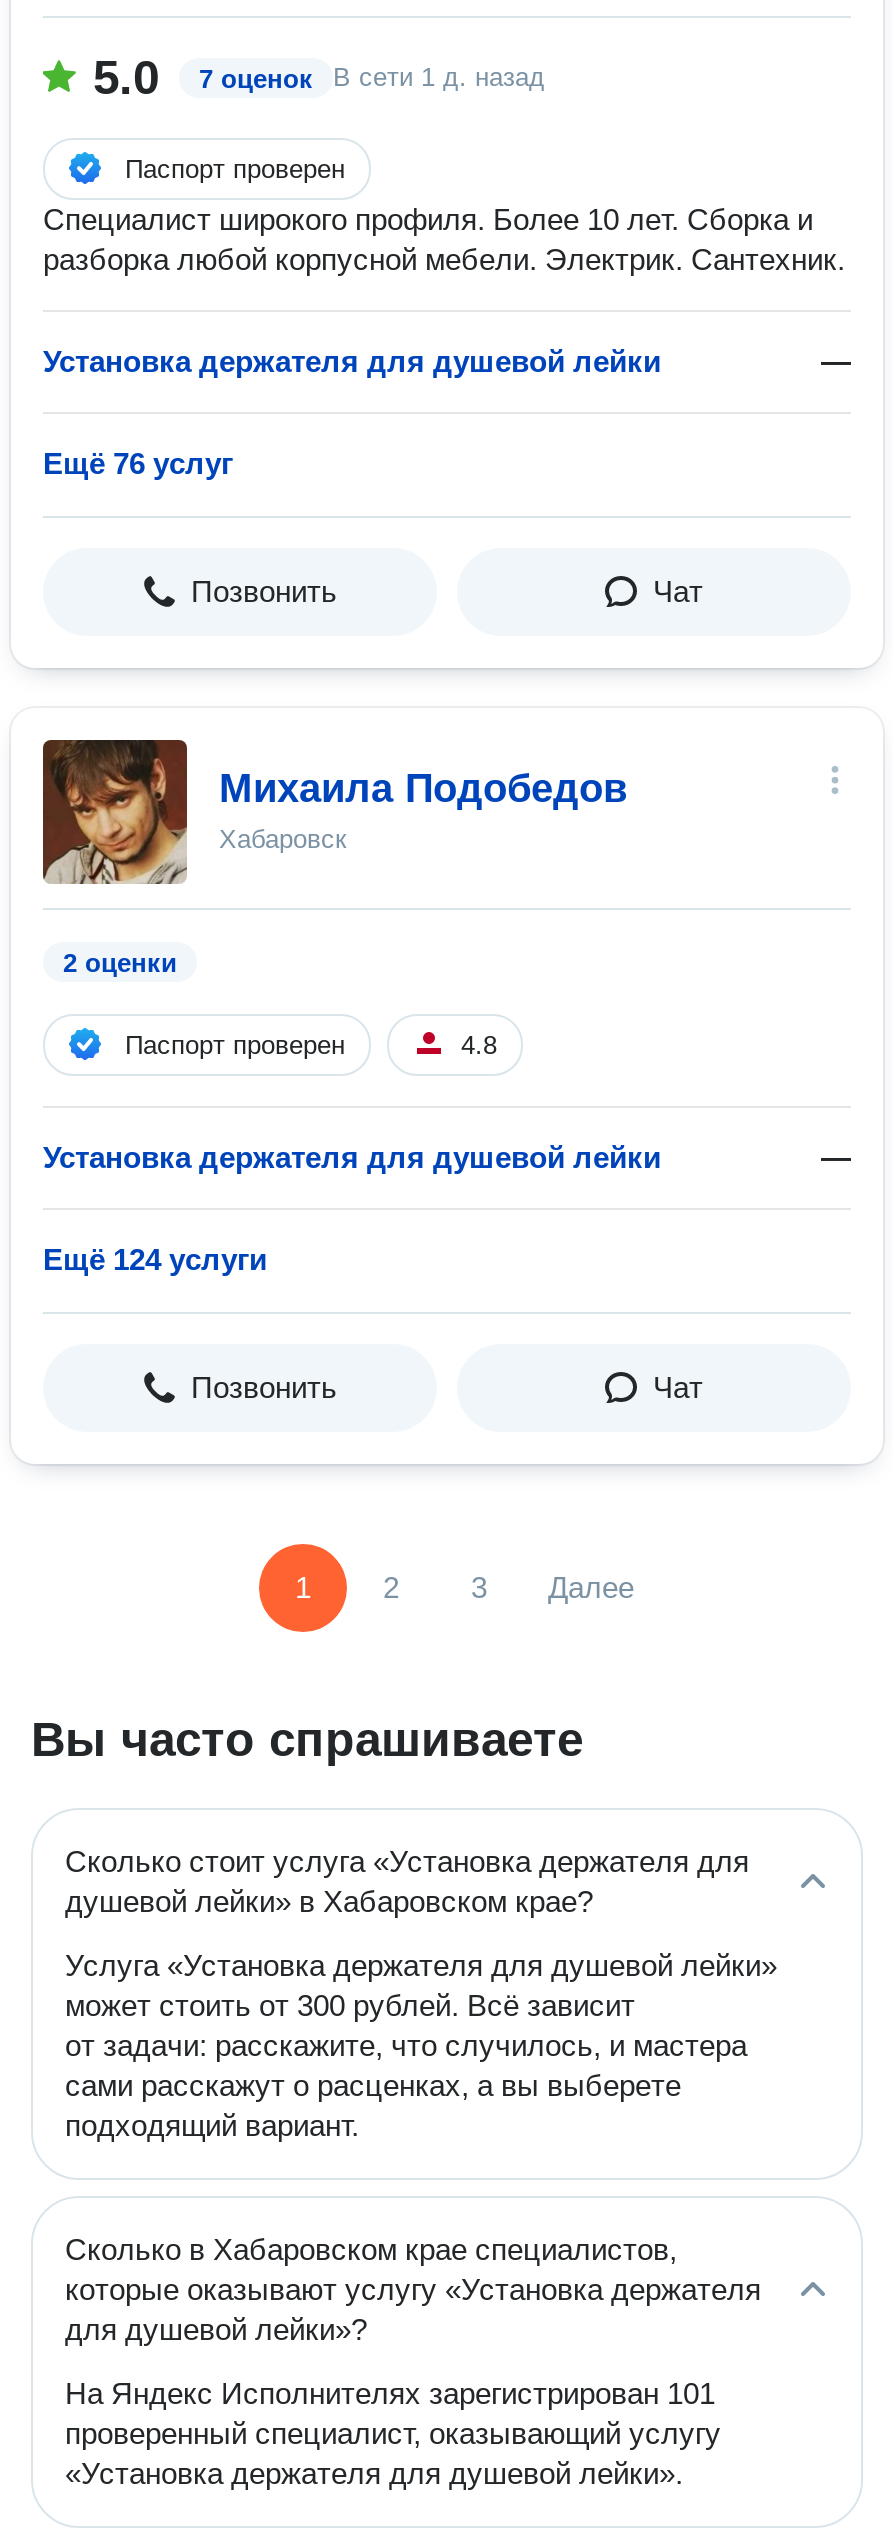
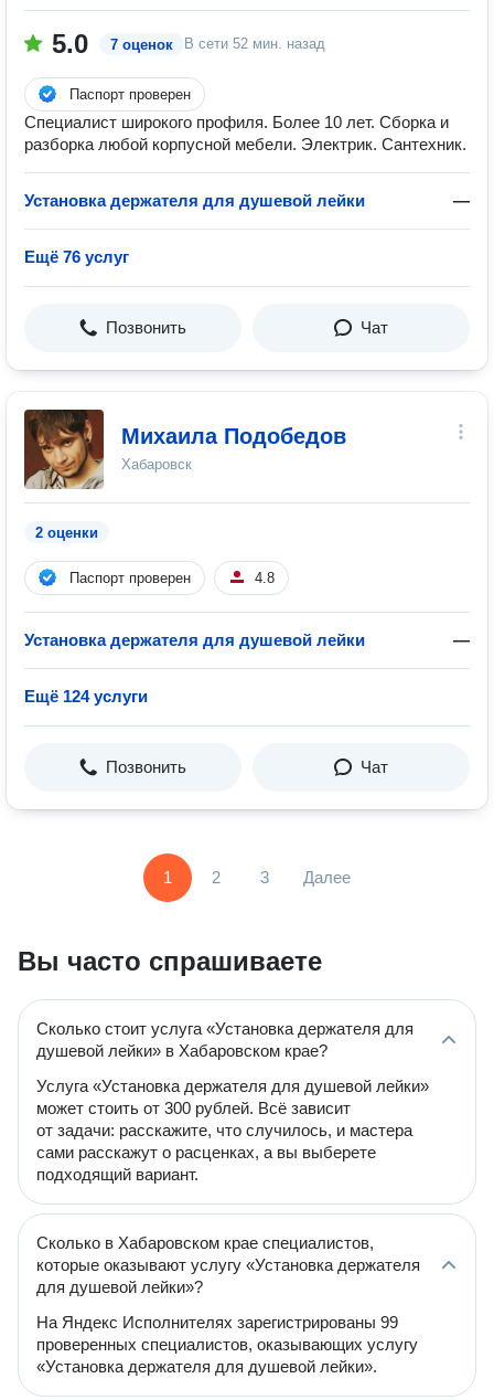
- В сети 1 д. назад
+ В сети 52 мин. назад

- На Яндекс Исполнителях зарегистрирован 101
+ На Яндекс Исполнителях зарегистрированы 99

- проверенный специалист, оказывающий услугу
+ проверенных специалистов, оказывающих услугу
